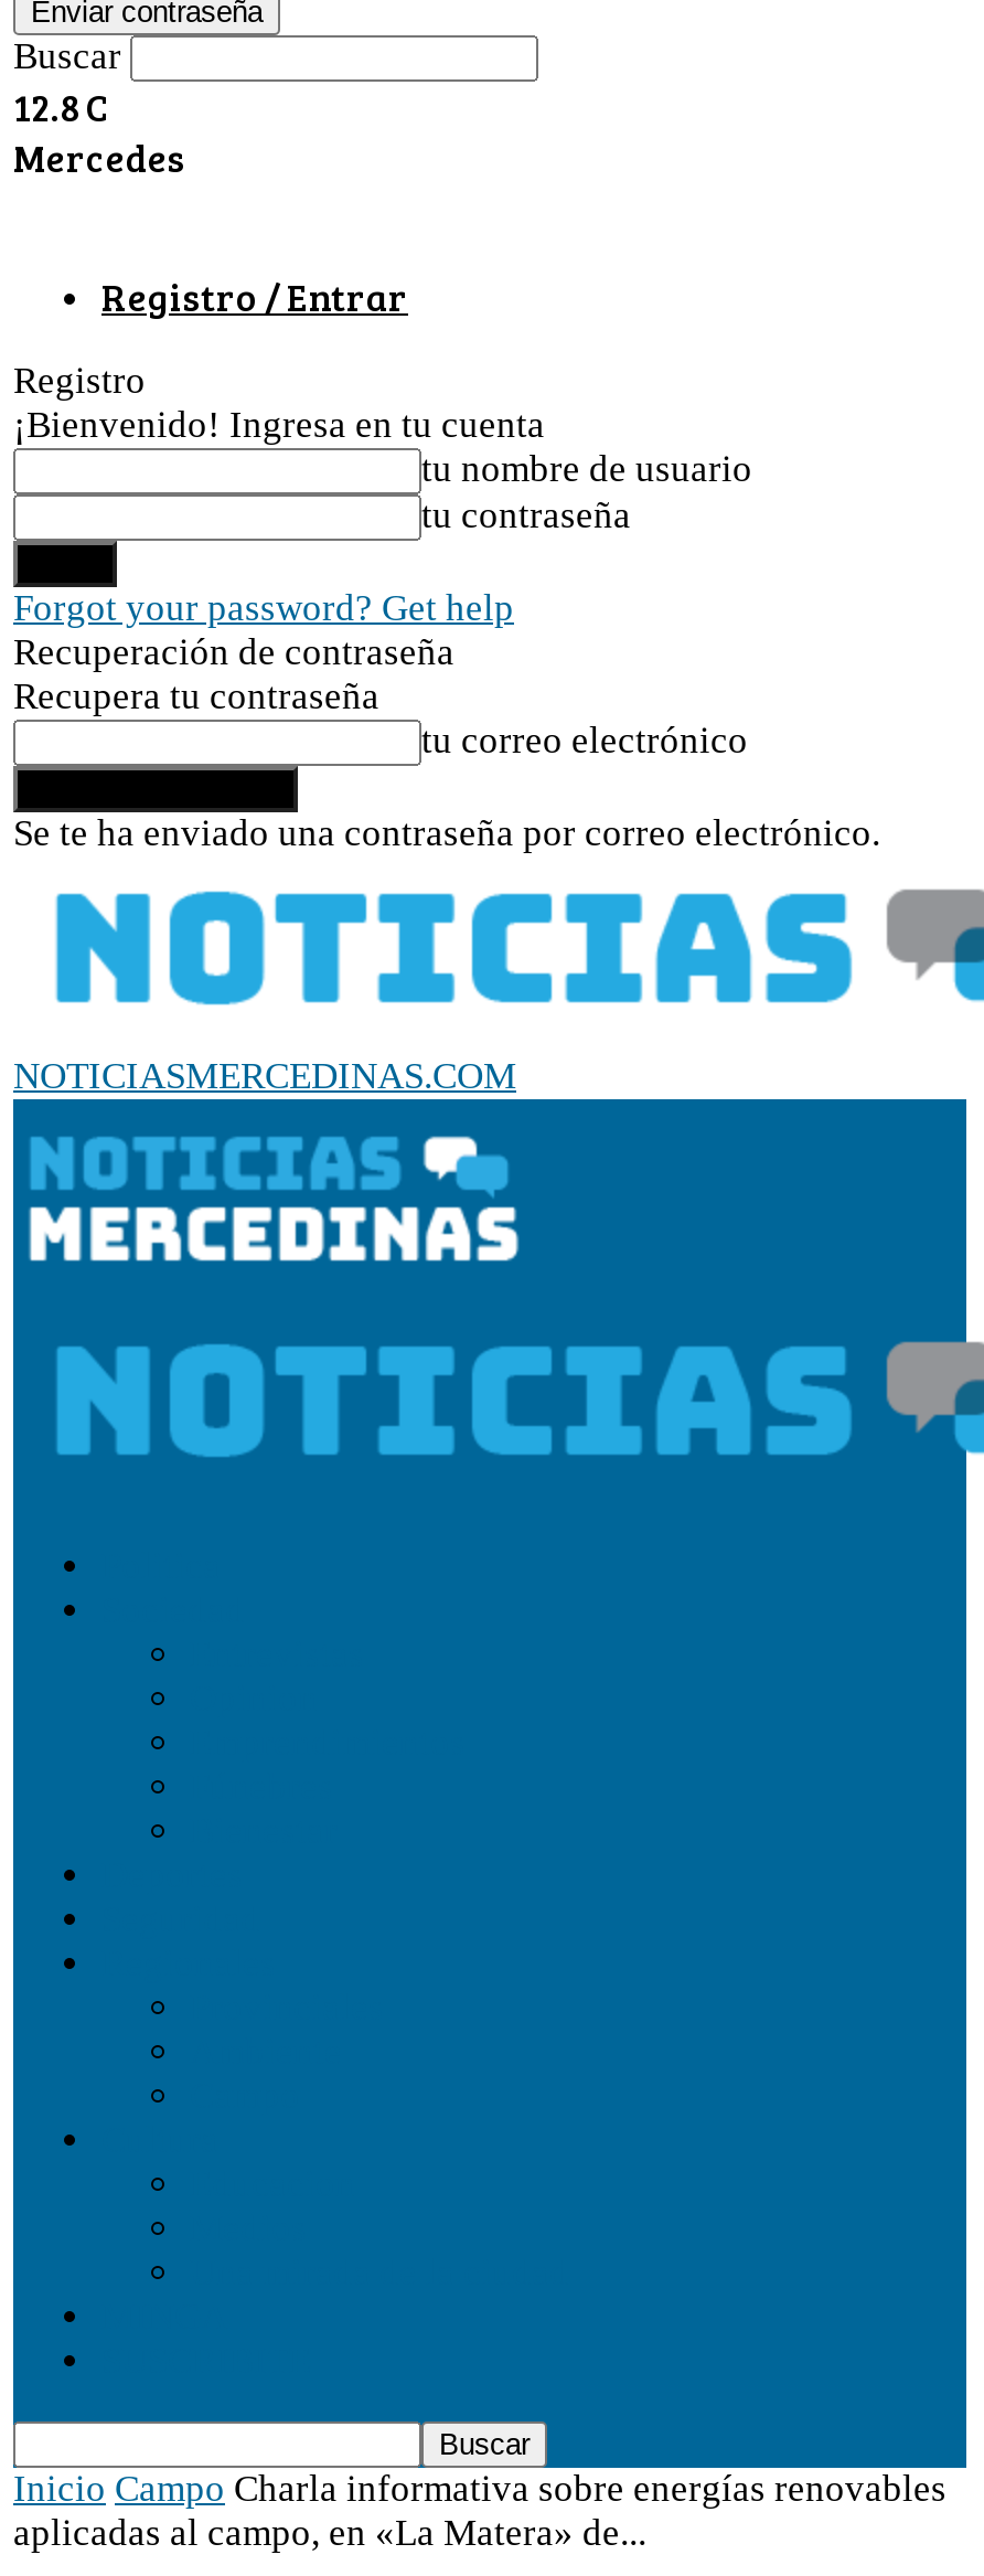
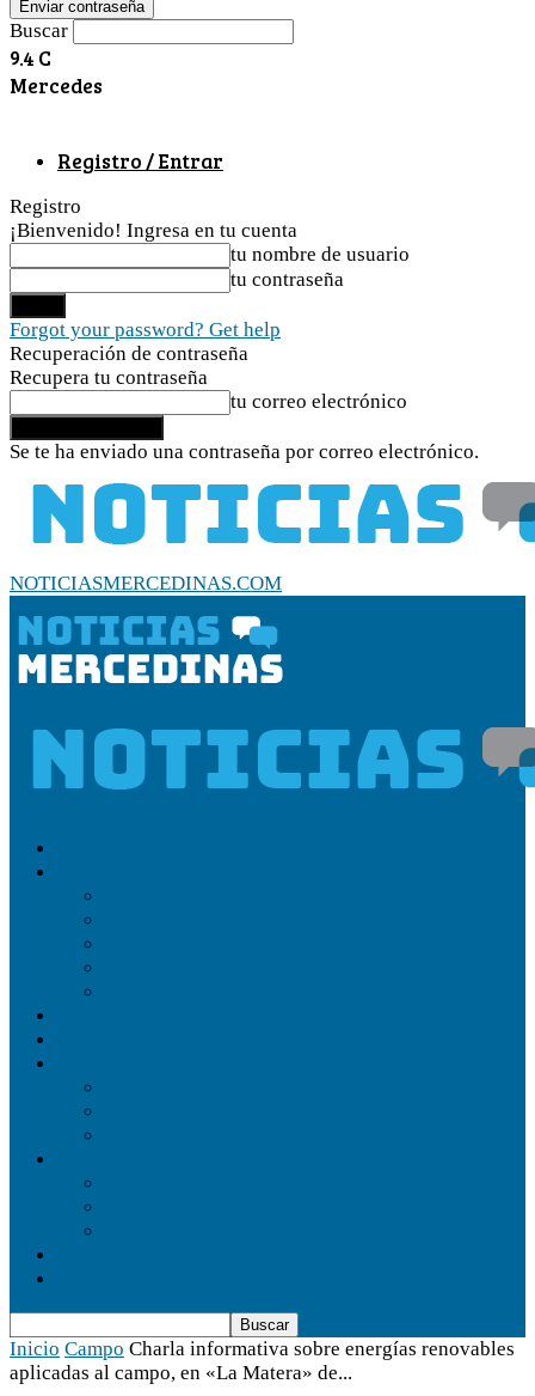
- 12.8 C
+ 9.4 C
